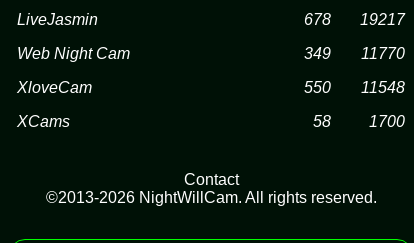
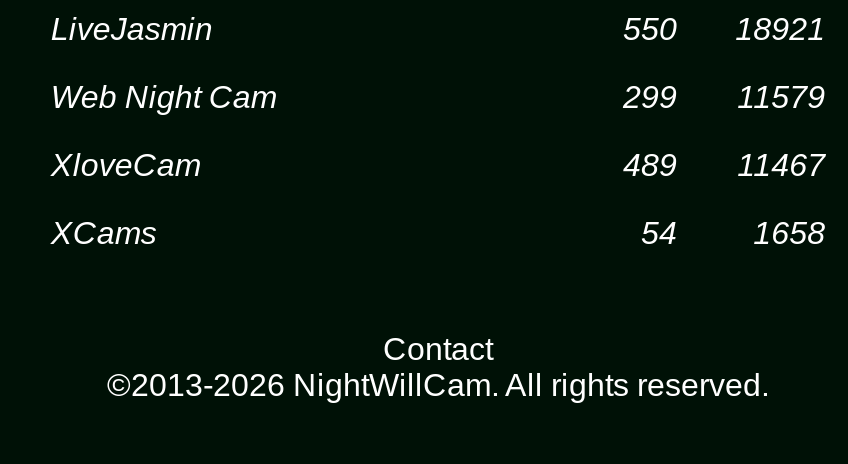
- 678
+ 550

- 19217
+ 18921

- 349
+ 299

- 11770
+ 11579

- 550
+ 489

- 11548
+ 11467

- 58
+ 54

- 1700
+ 1658
